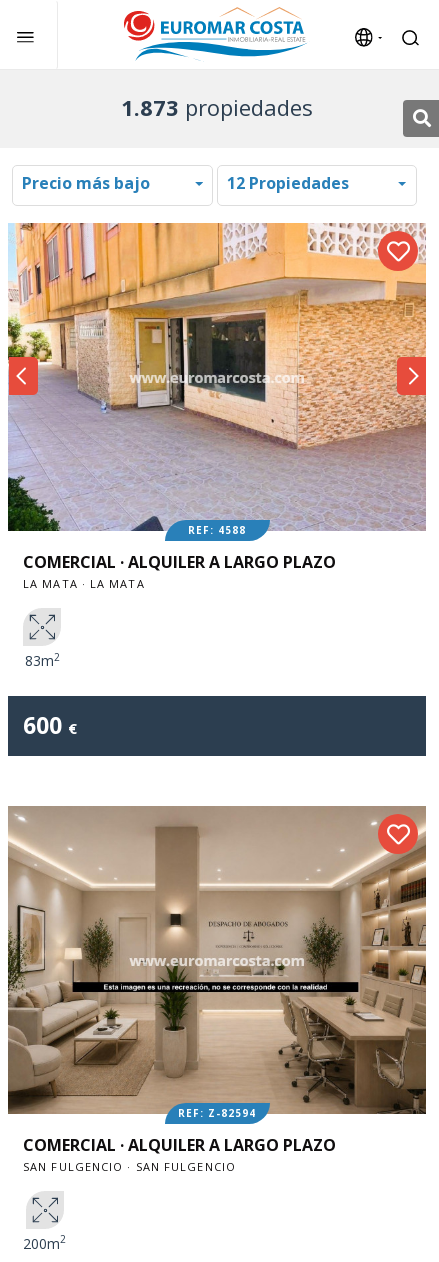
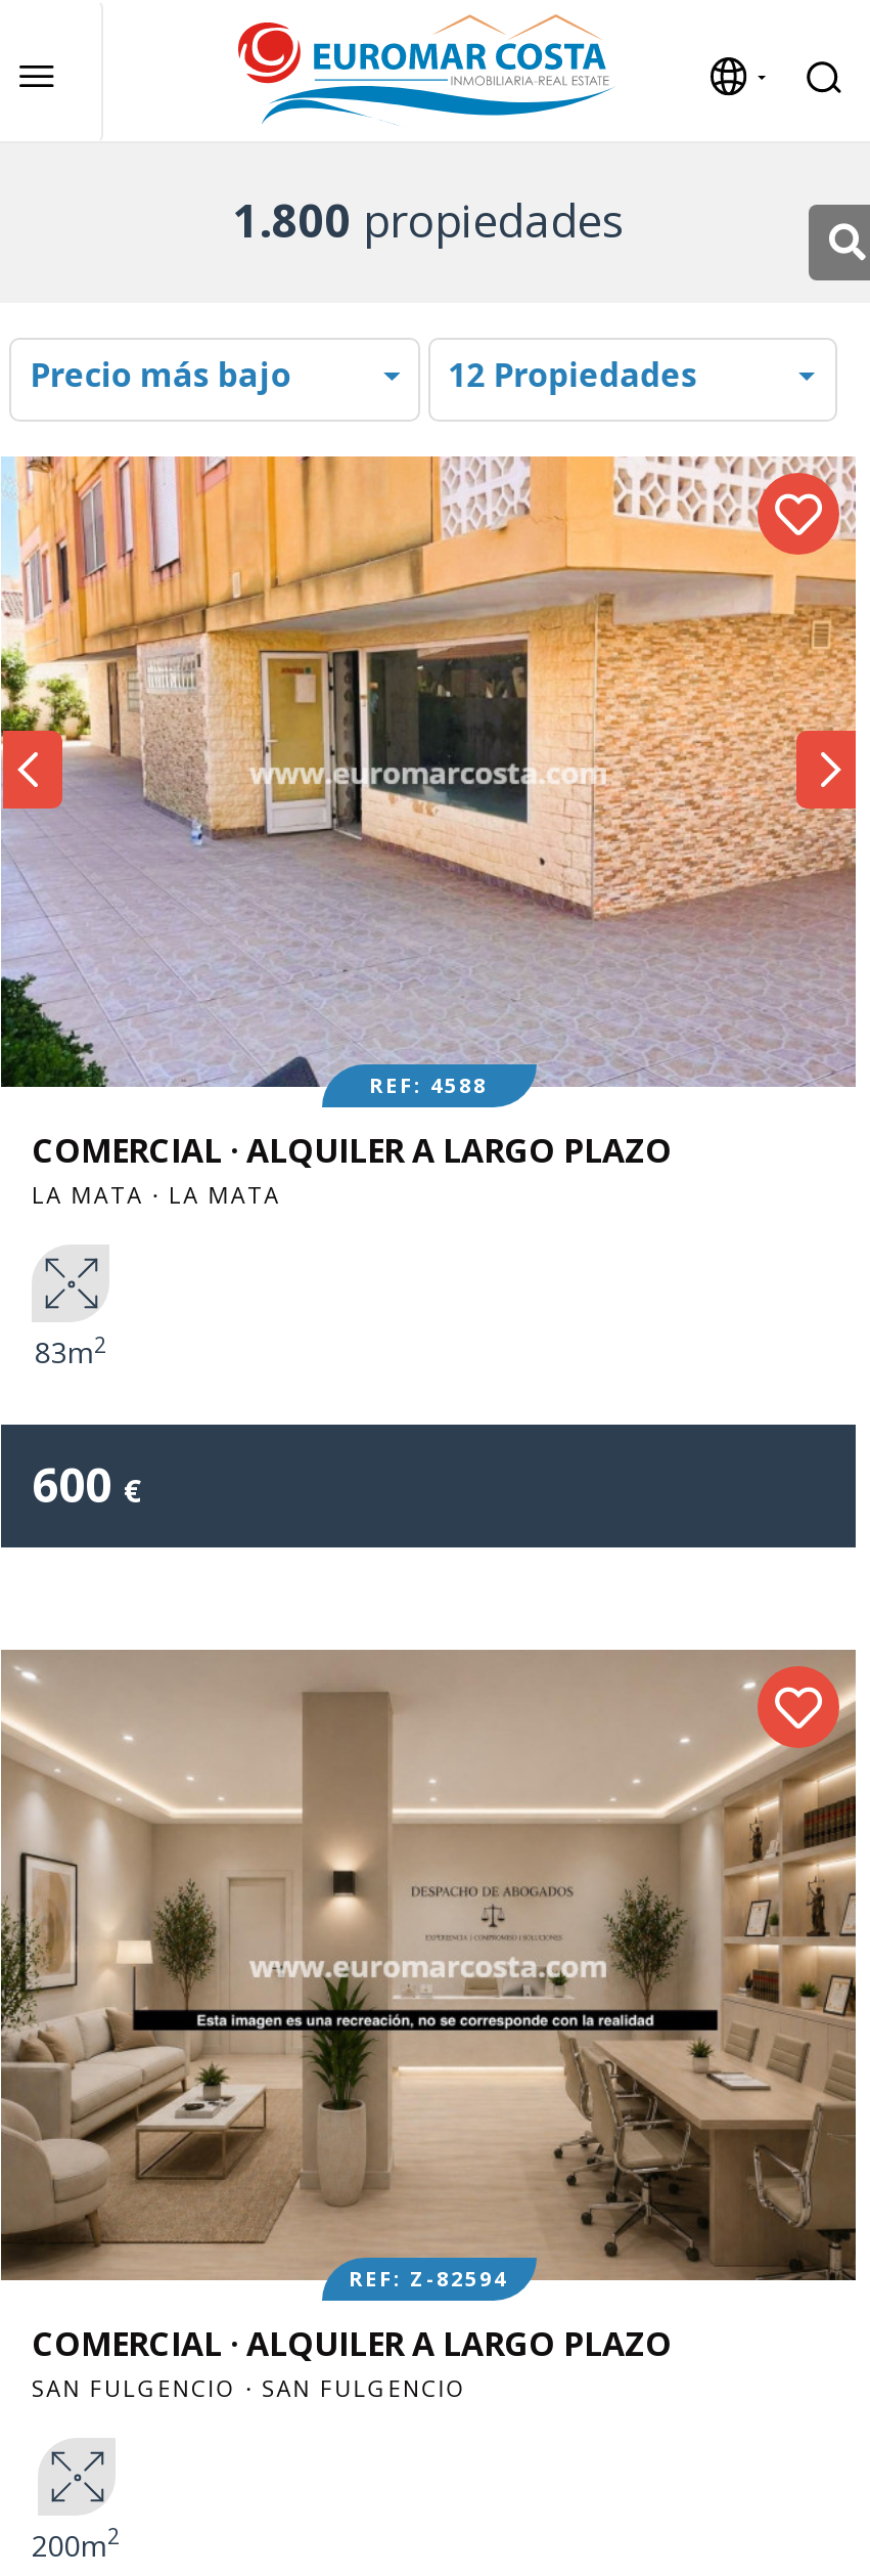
- 1.873 propiedades
+ 1.800 propiedades
